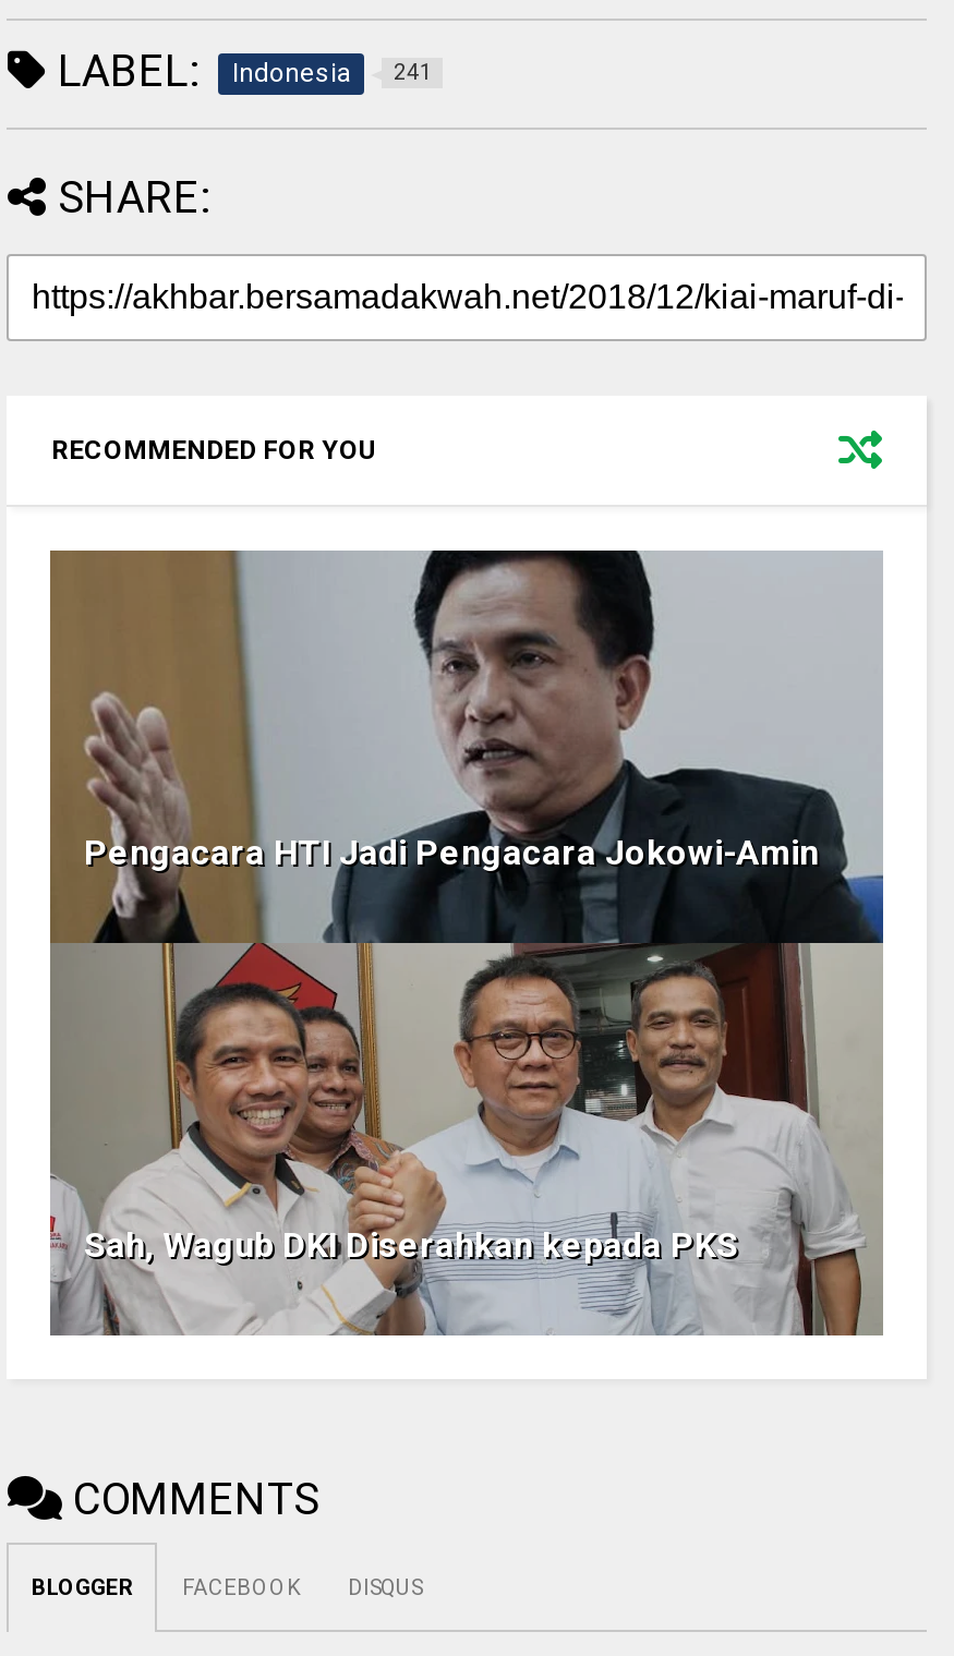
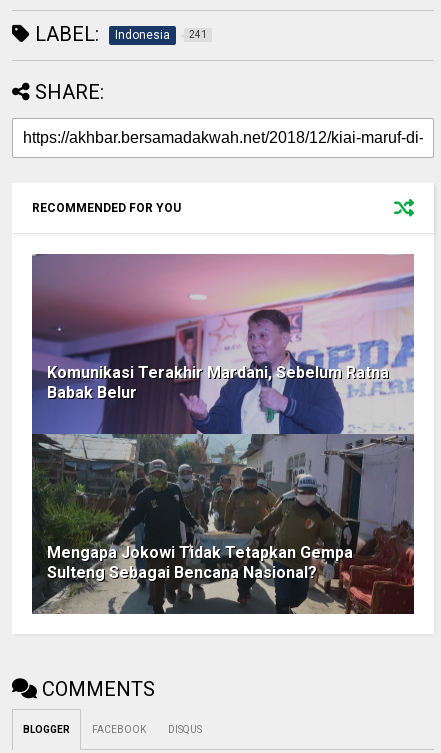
- [image]
- Pengacara HTI Jadi Pengacara Jokowi-Amin
+ [image]
+ Komunikasi Terakhir Mardani, Sebelum Ratna
+ Babak Belur

- Sah, Wagub DKI Diserahkan kepada PKS
+ Mengapa Jokowi Tidak Tetapkan Gempa
+ Sulteng Sebagai Bencana Nasional?
